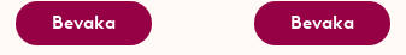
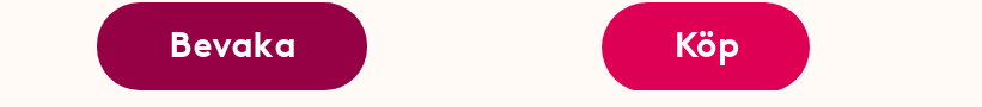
- Bevaka
+ Köp
